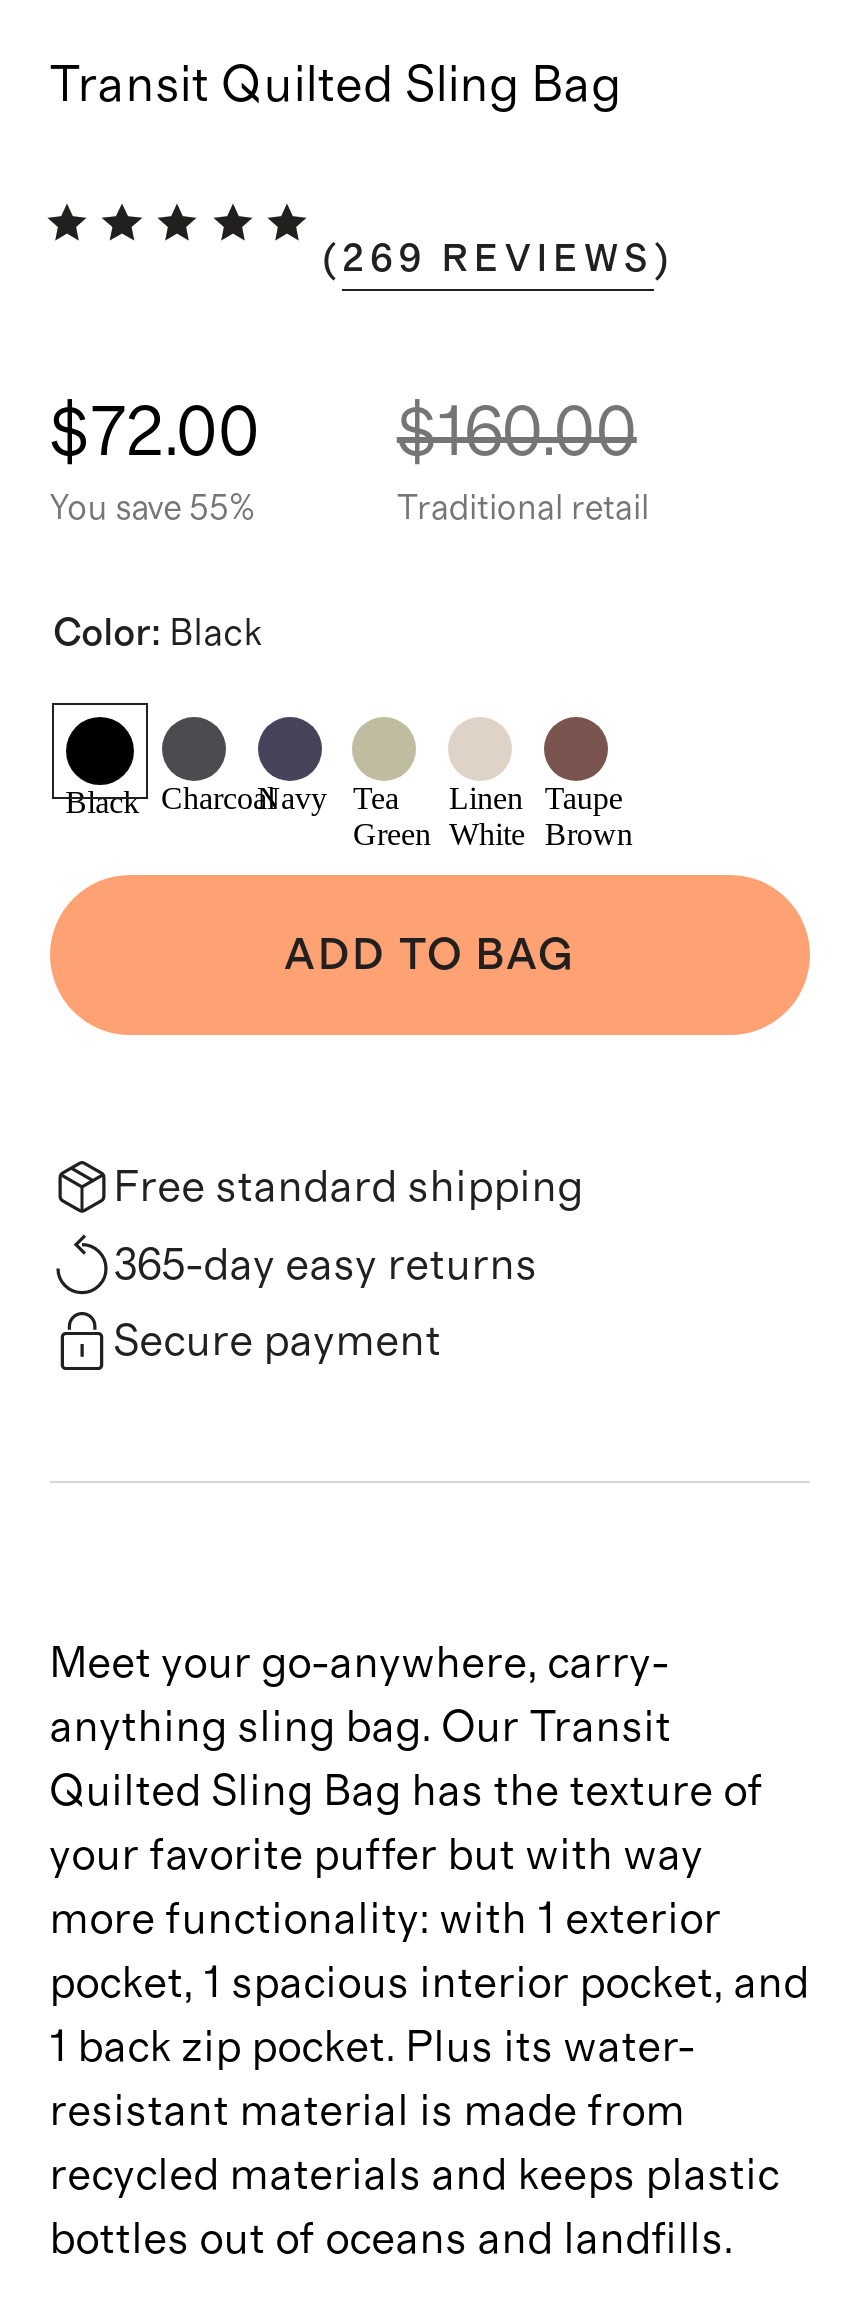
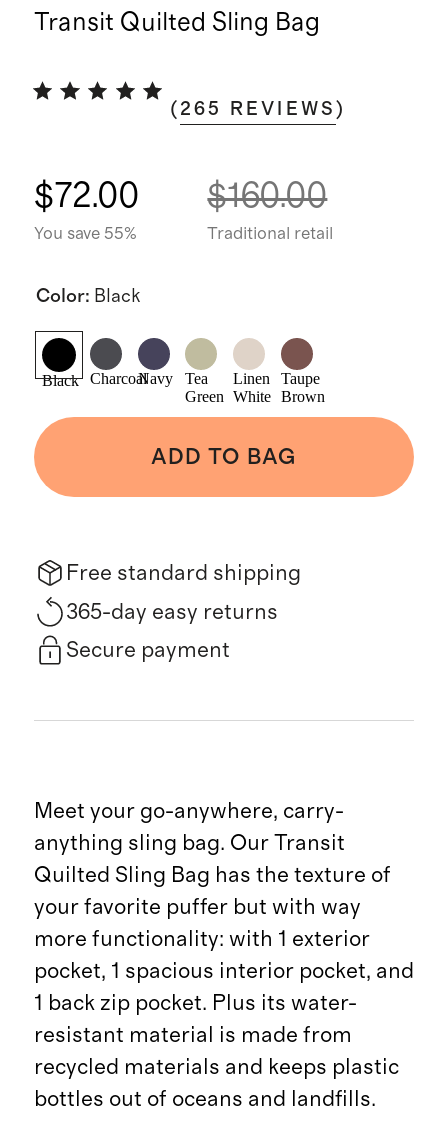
- (269 REVIEWS)
+ (265 REVIEWS)
